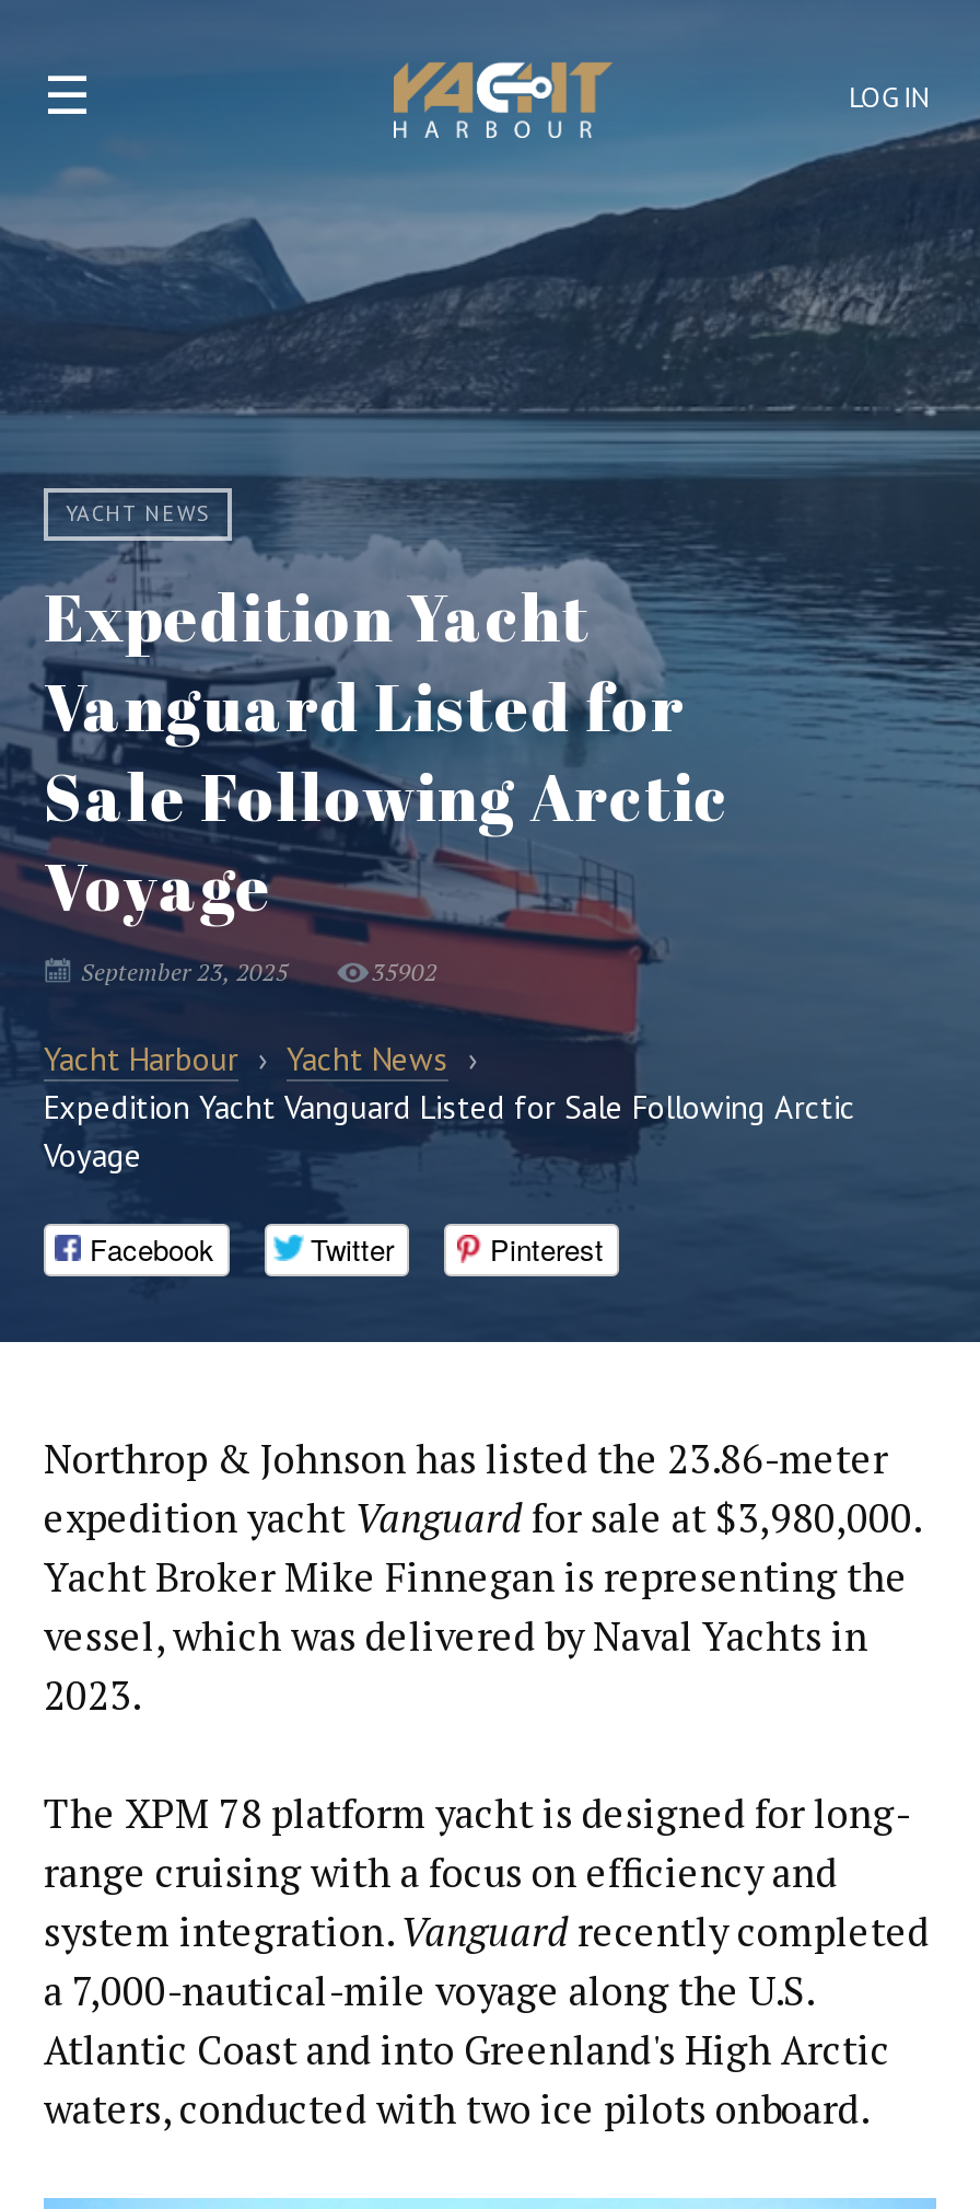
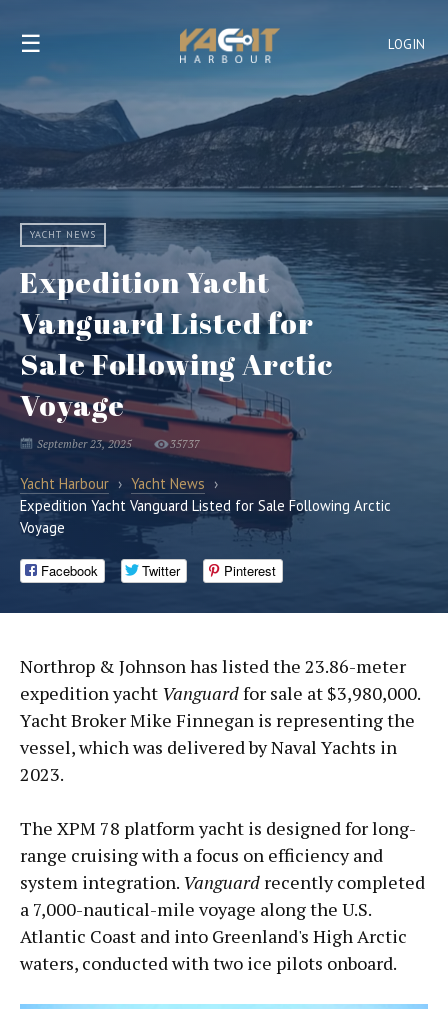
- 35902
+ 35737
